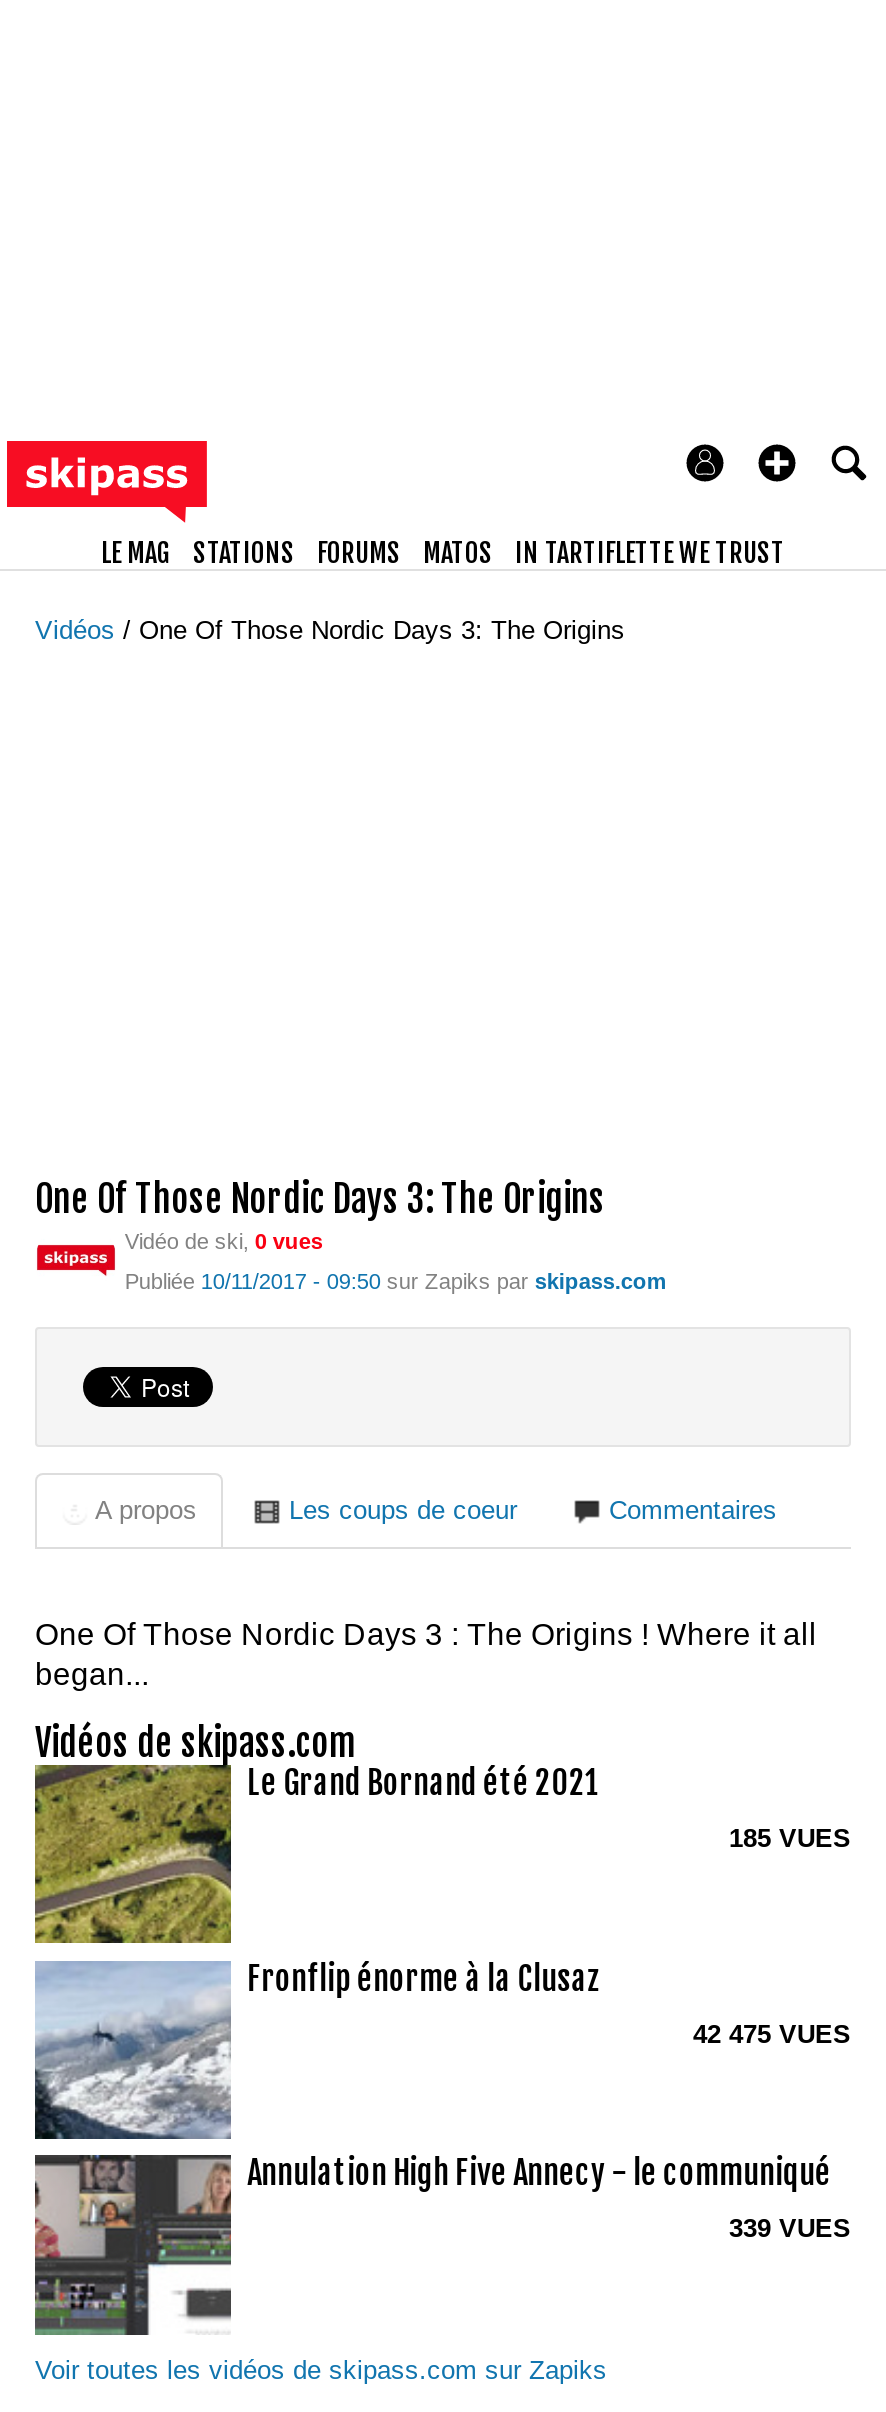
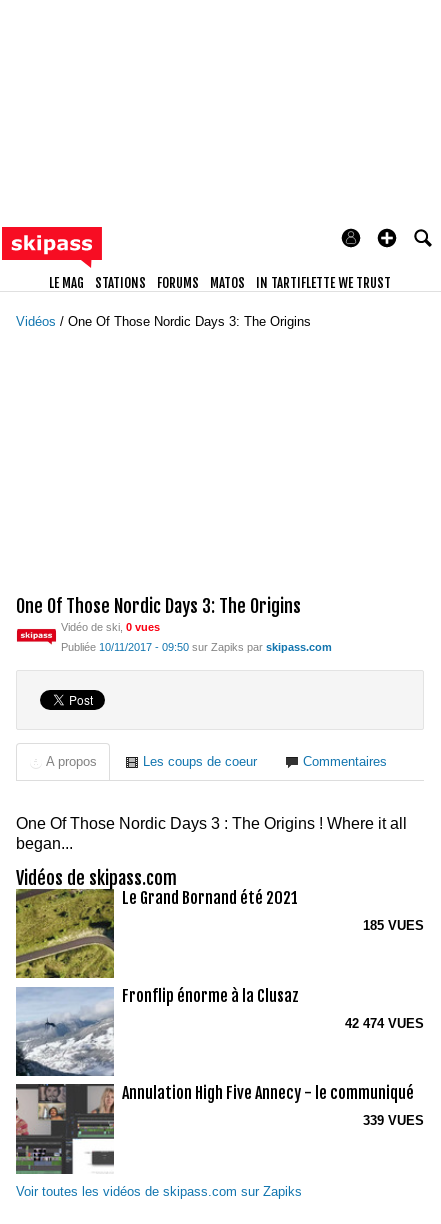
- 42 475 VUES
+ 42 474 VUES
